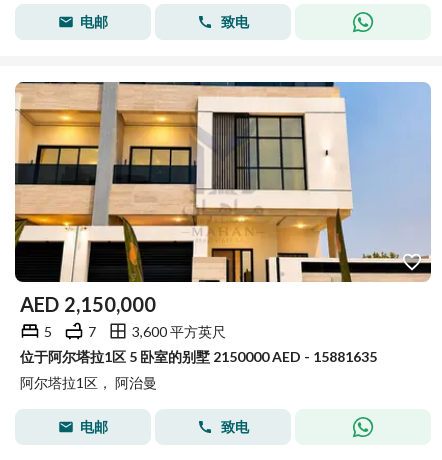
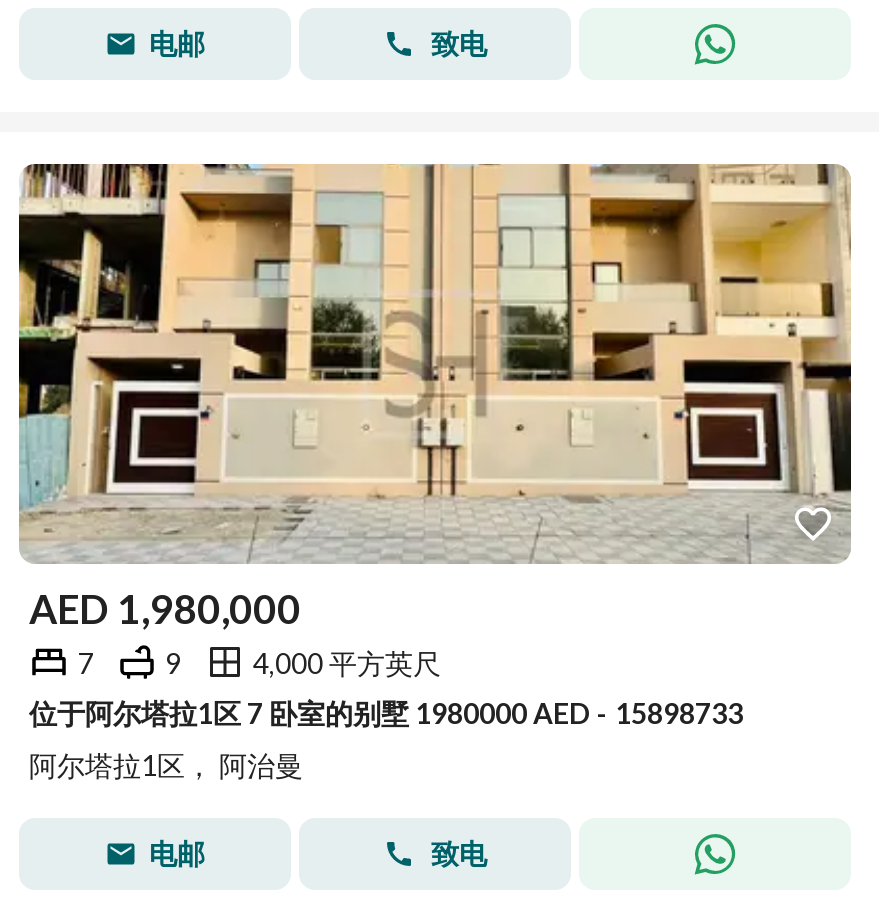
- [image]
- AED 2,150,000
- 5
+ [image]
+ AED 1,980,000

- 3,600 平方英尺
+ 9
+ 4,000 平方英尺

- 位于阿尔塔拉1区 5 卧室的别墅 2150000 AED - 15881635
+ 位于阿尔塔拉1区 7 卧室的别墅 1980000 AED - 15898733
